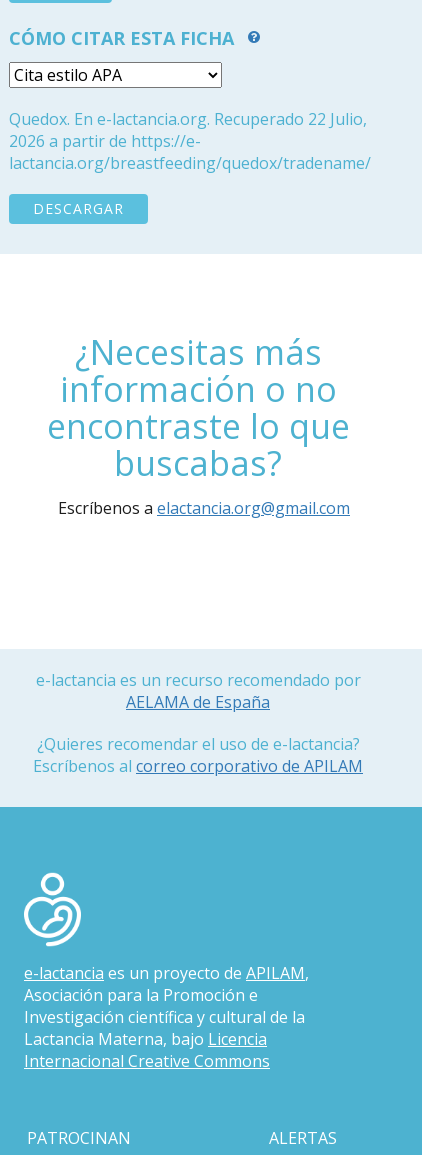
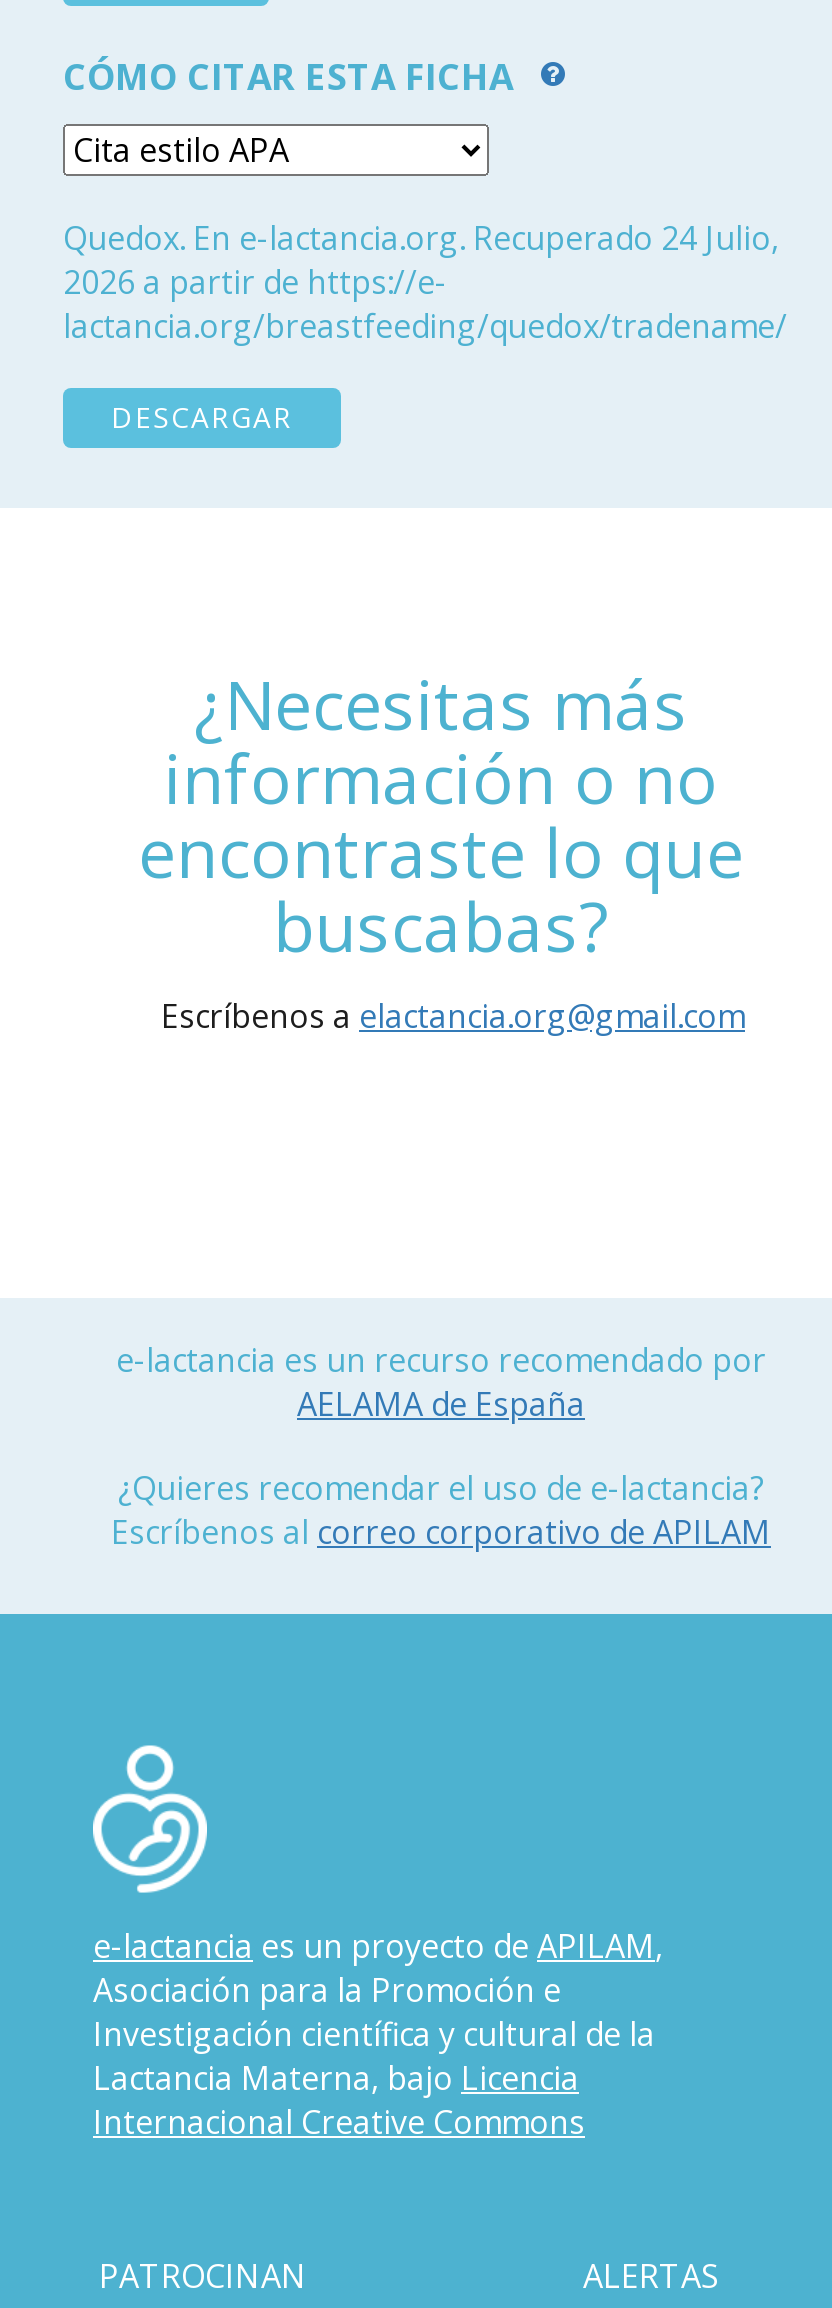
- Quedox. En e-lactancia.org. Recuperado 22 Julio,
+ Quedox. En e-lactancia.org. Recuperado 24 Julio,
